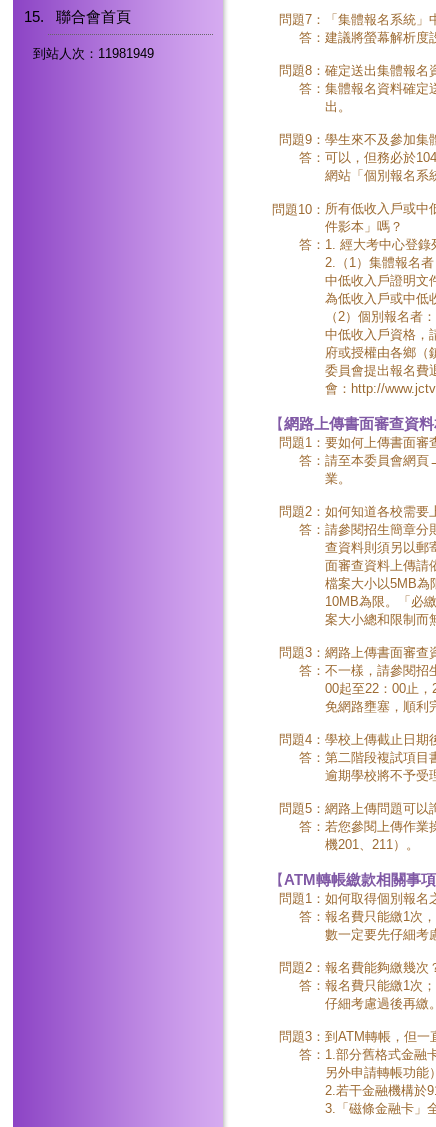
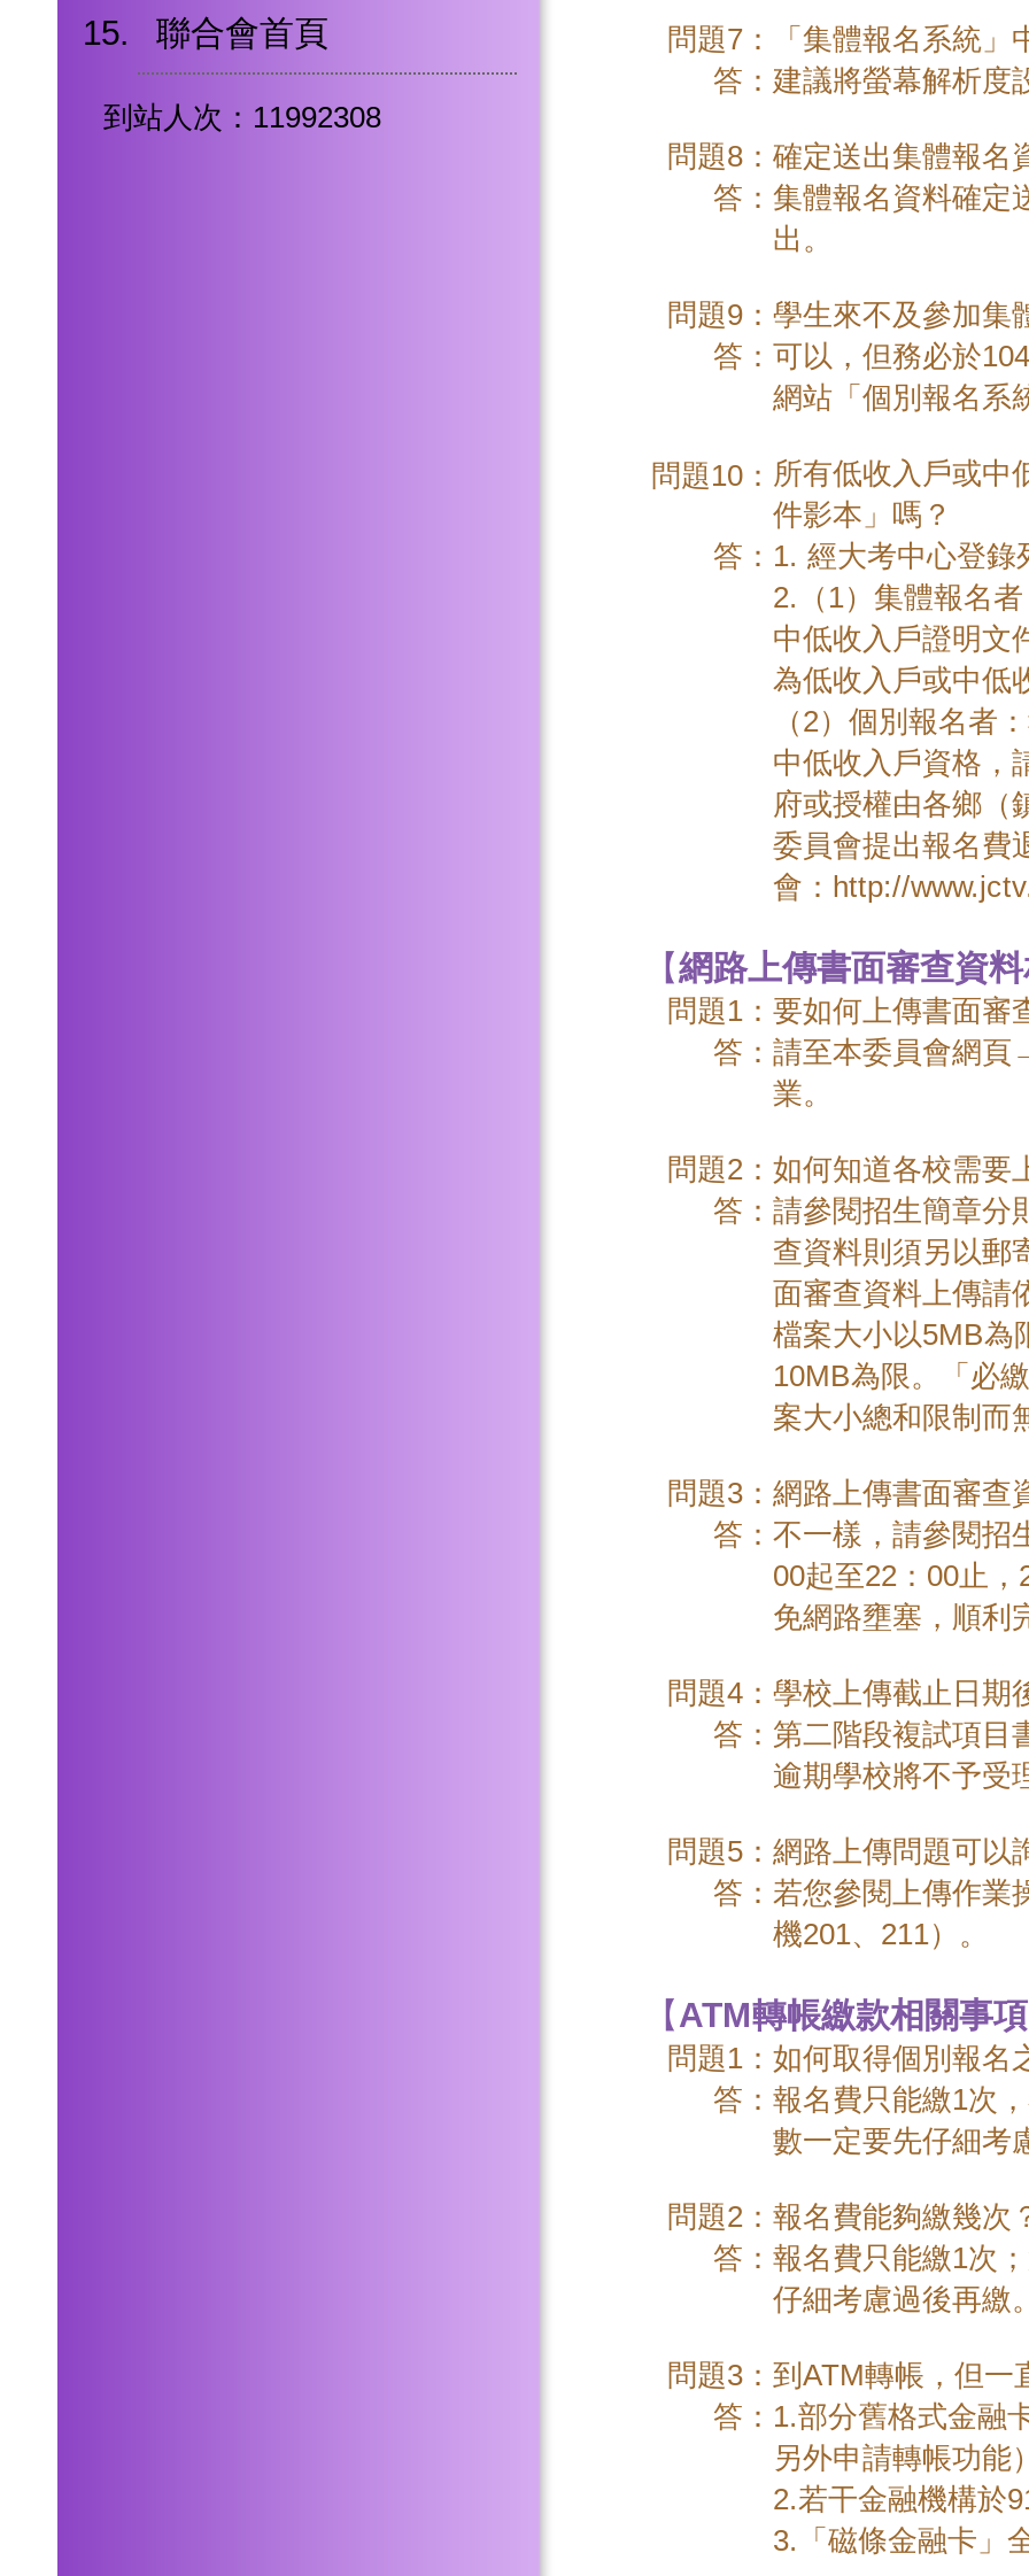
- 到站人次：11981949
+ 到站人次：11992308
